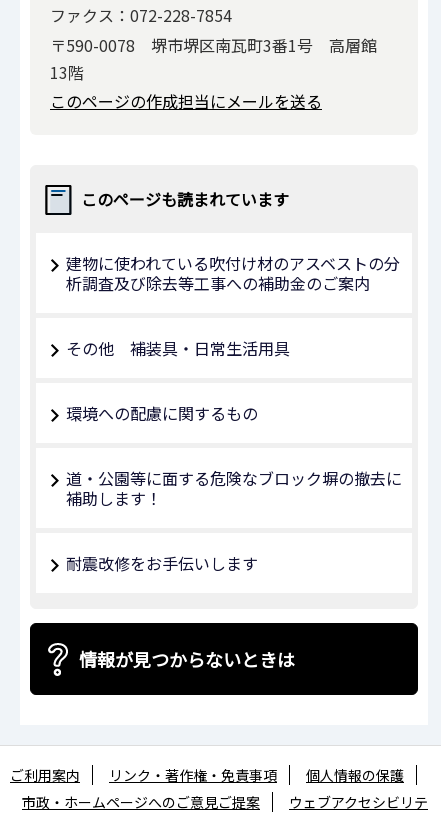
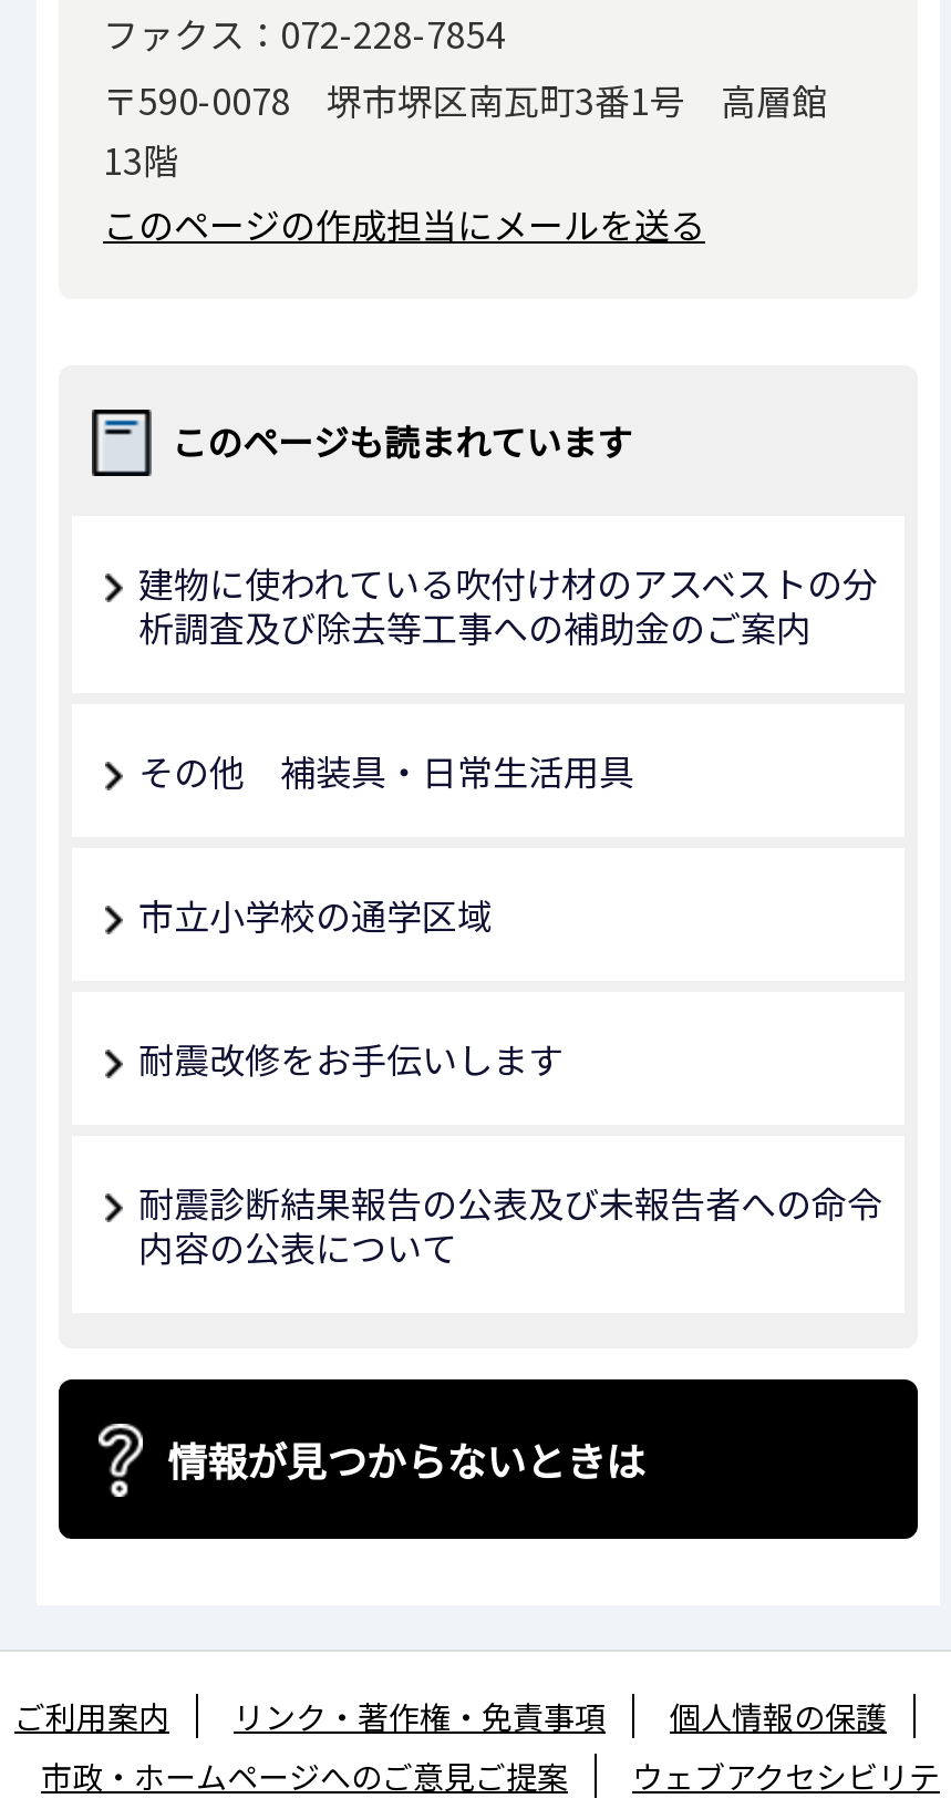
- 環境への配慮に関するもの
- 道・公園等に面する危険なブロック塀の撤去に
- 補助します！
+ 市立小学校の通学区域

moved up: 耐震改修をお手伝いします

+ 耐震診断結果報告の公表及び未報告者への命令
+ 内容の公表について
